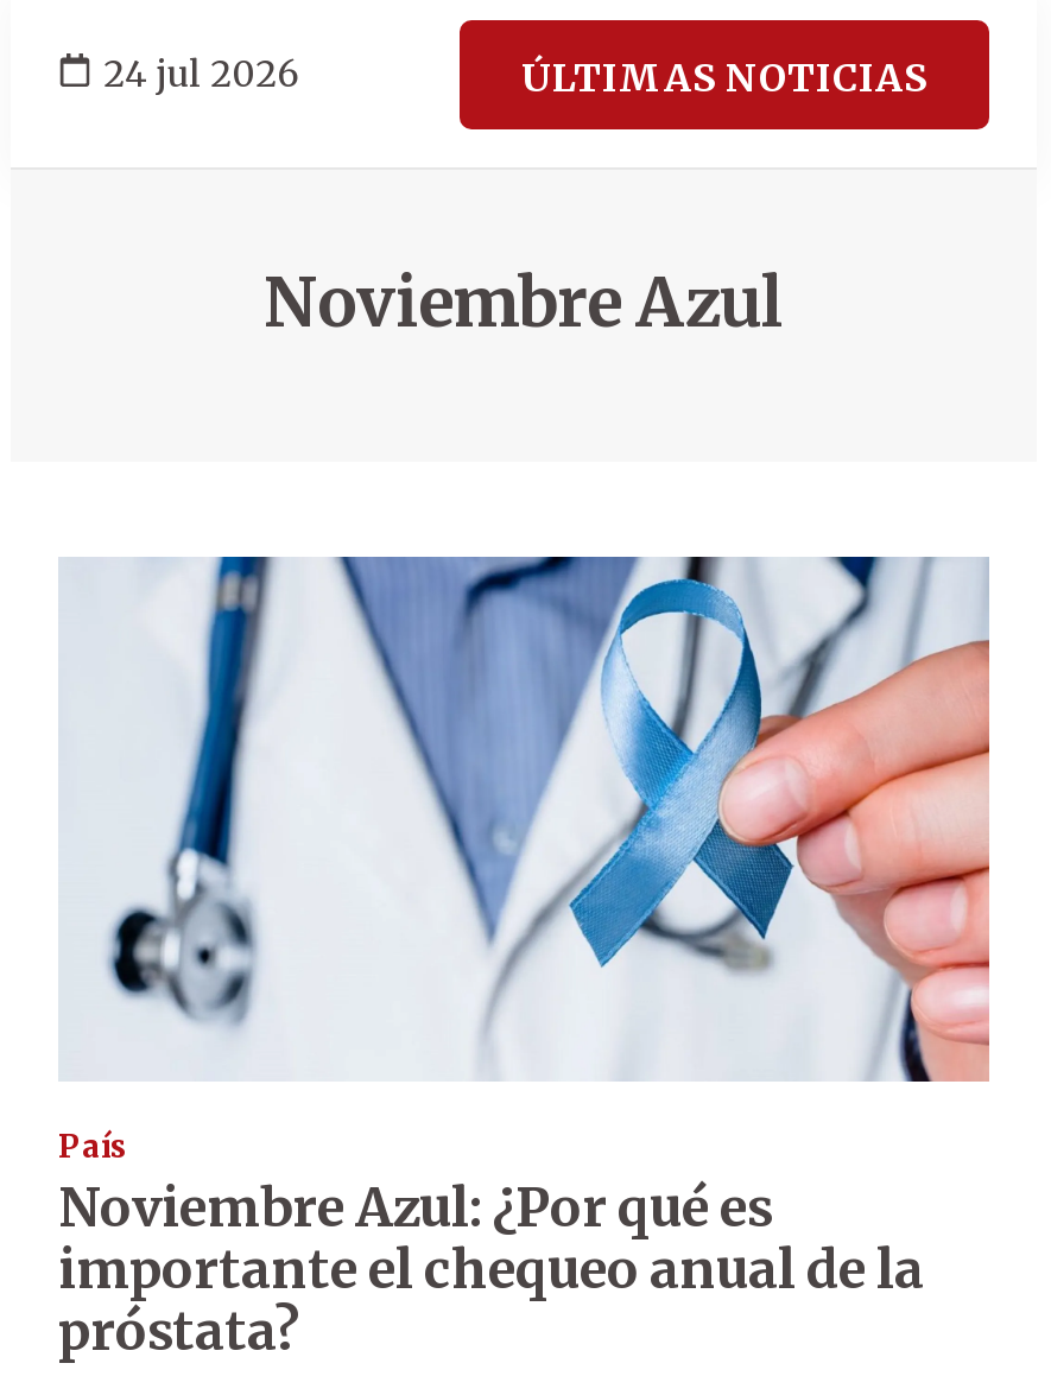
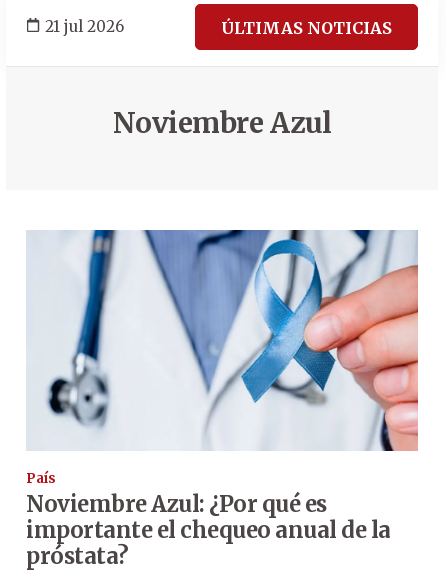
- 24 jul 2026
+ 21 jul 2026
